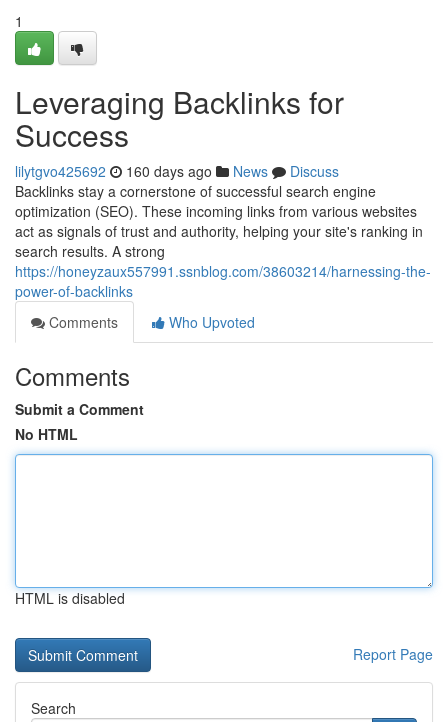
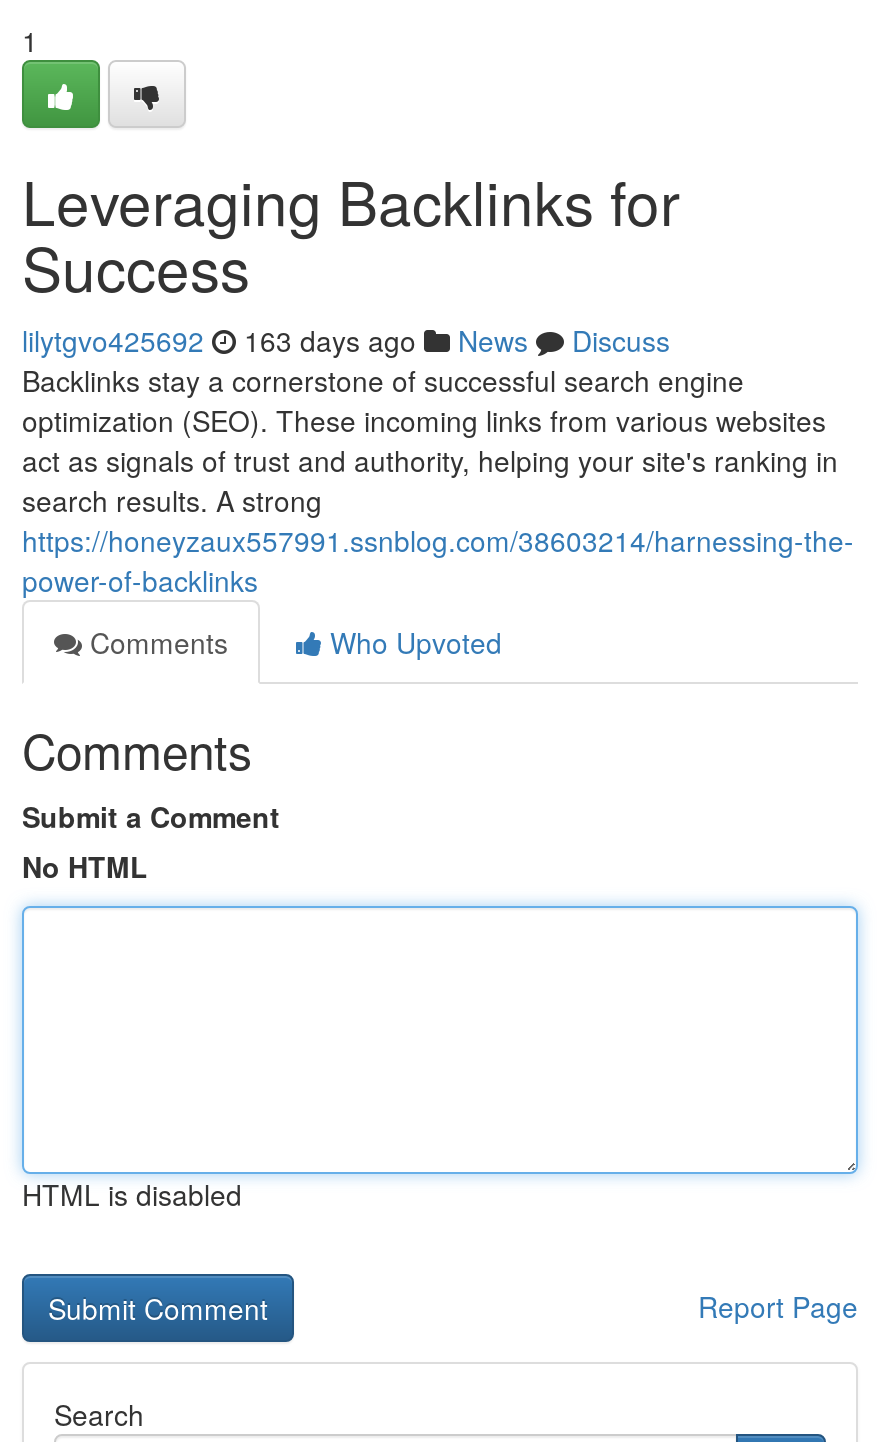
- lilytgvo425692 160 days ago News Discuss
+ lilytgvo425692 163 days ago News Discuss
